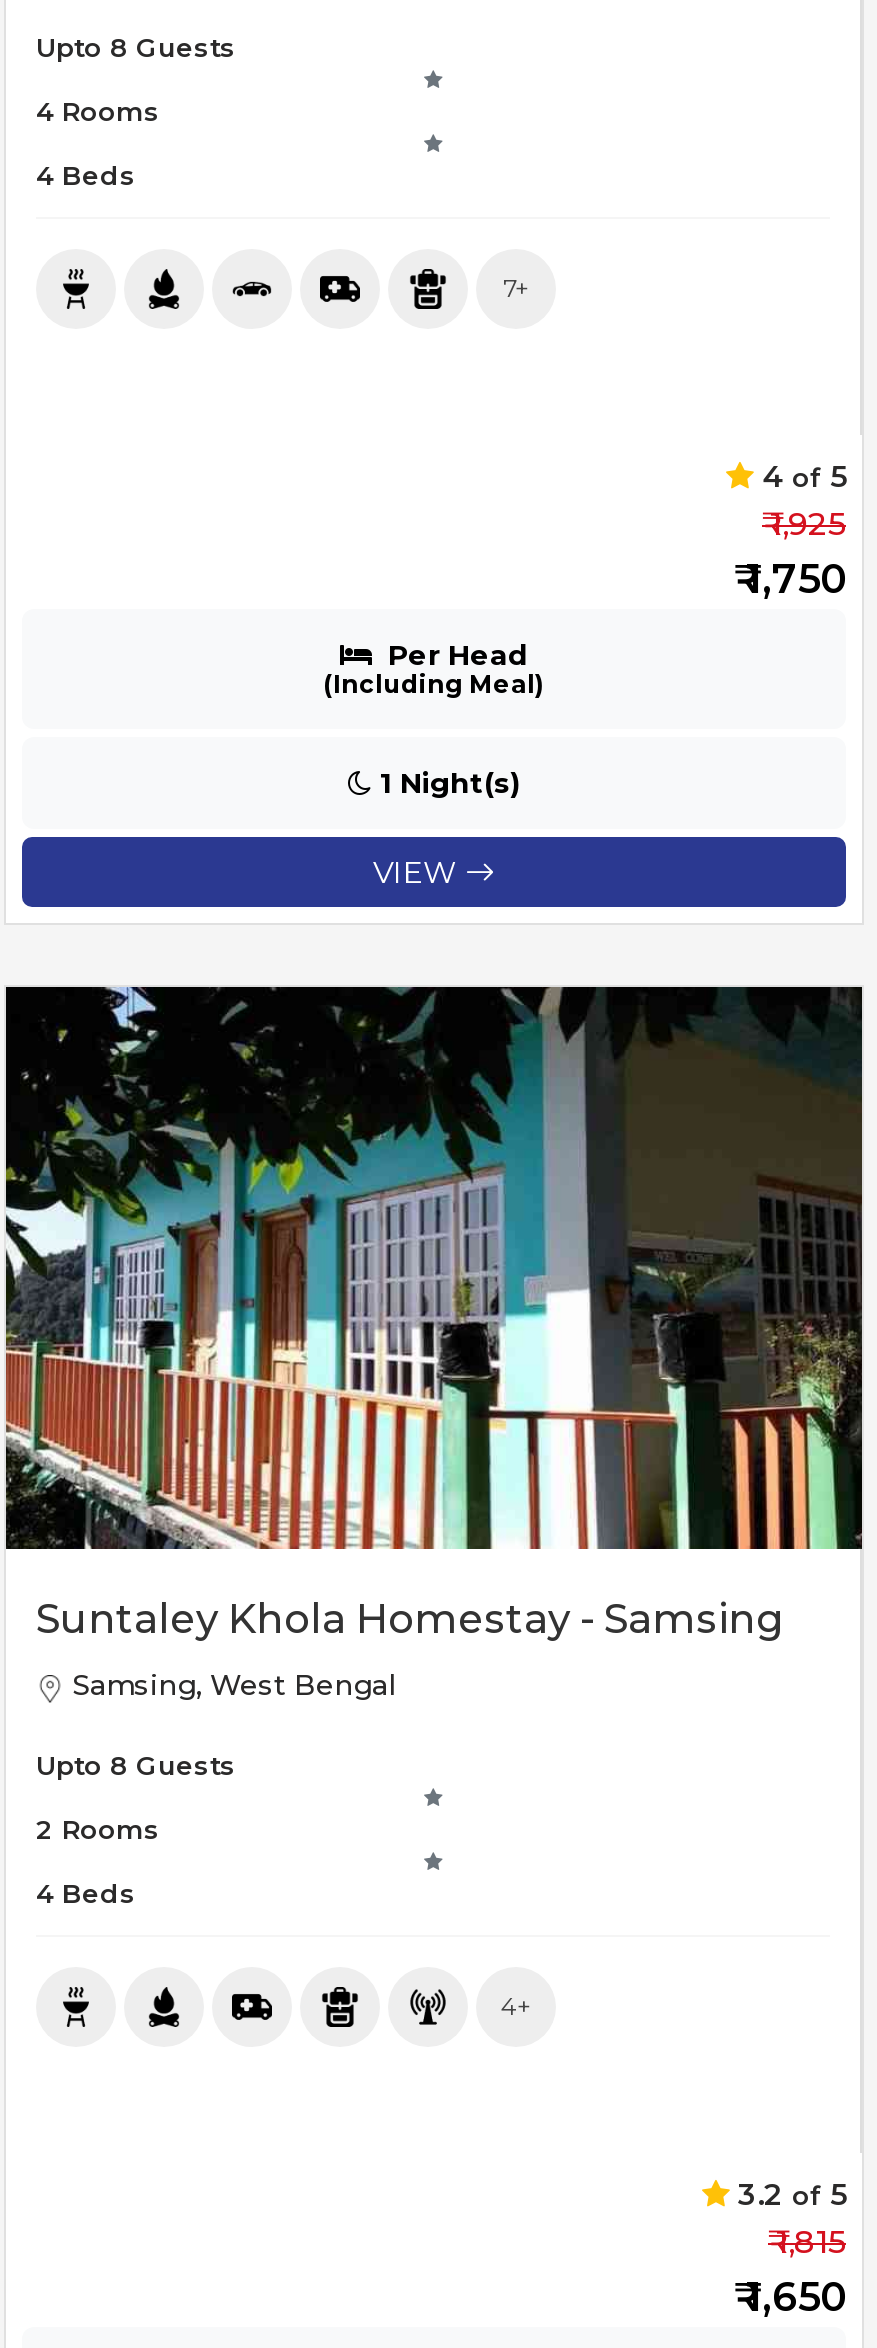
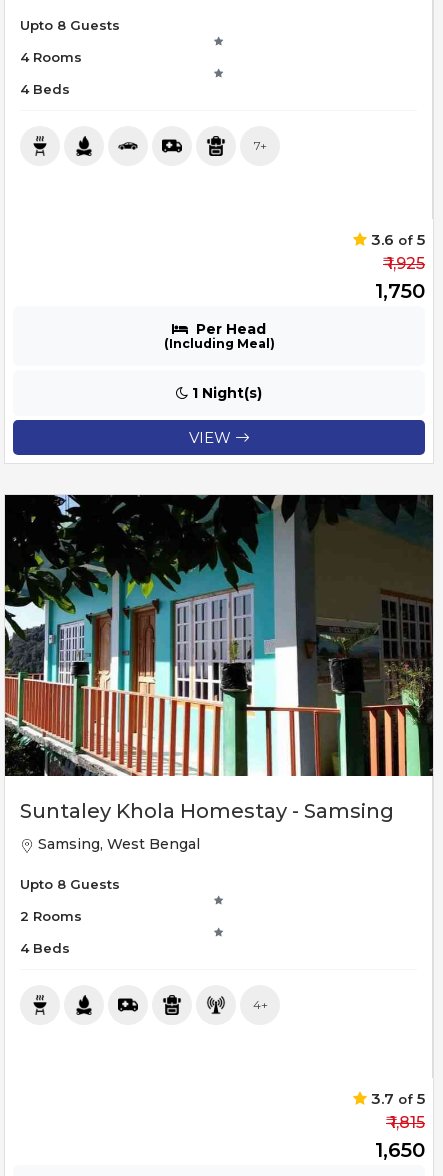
- 4 of 5
+ 3.6 of 5

- 3.2 of 5
+ 3.7 of 5
